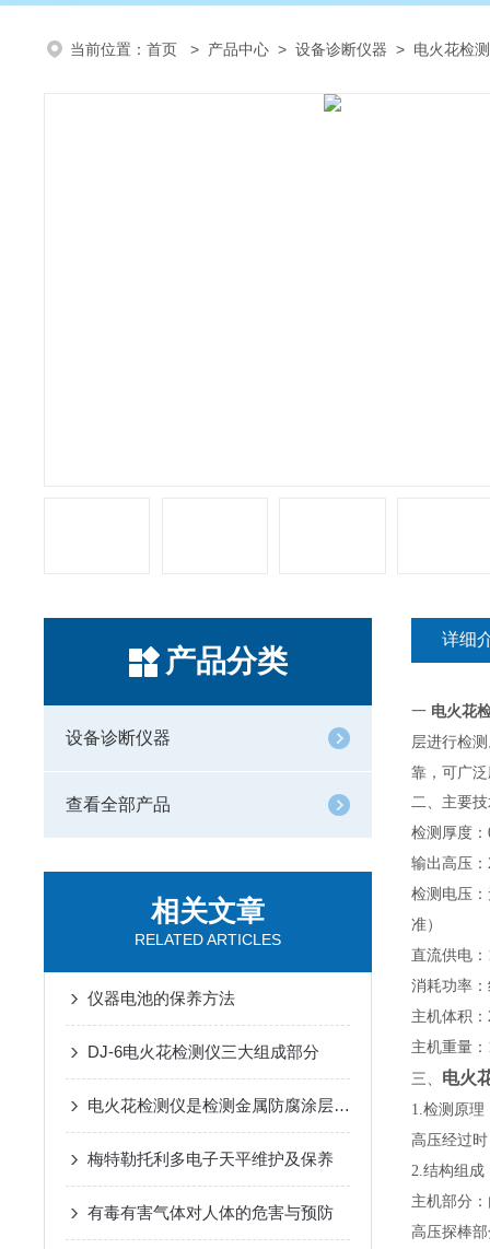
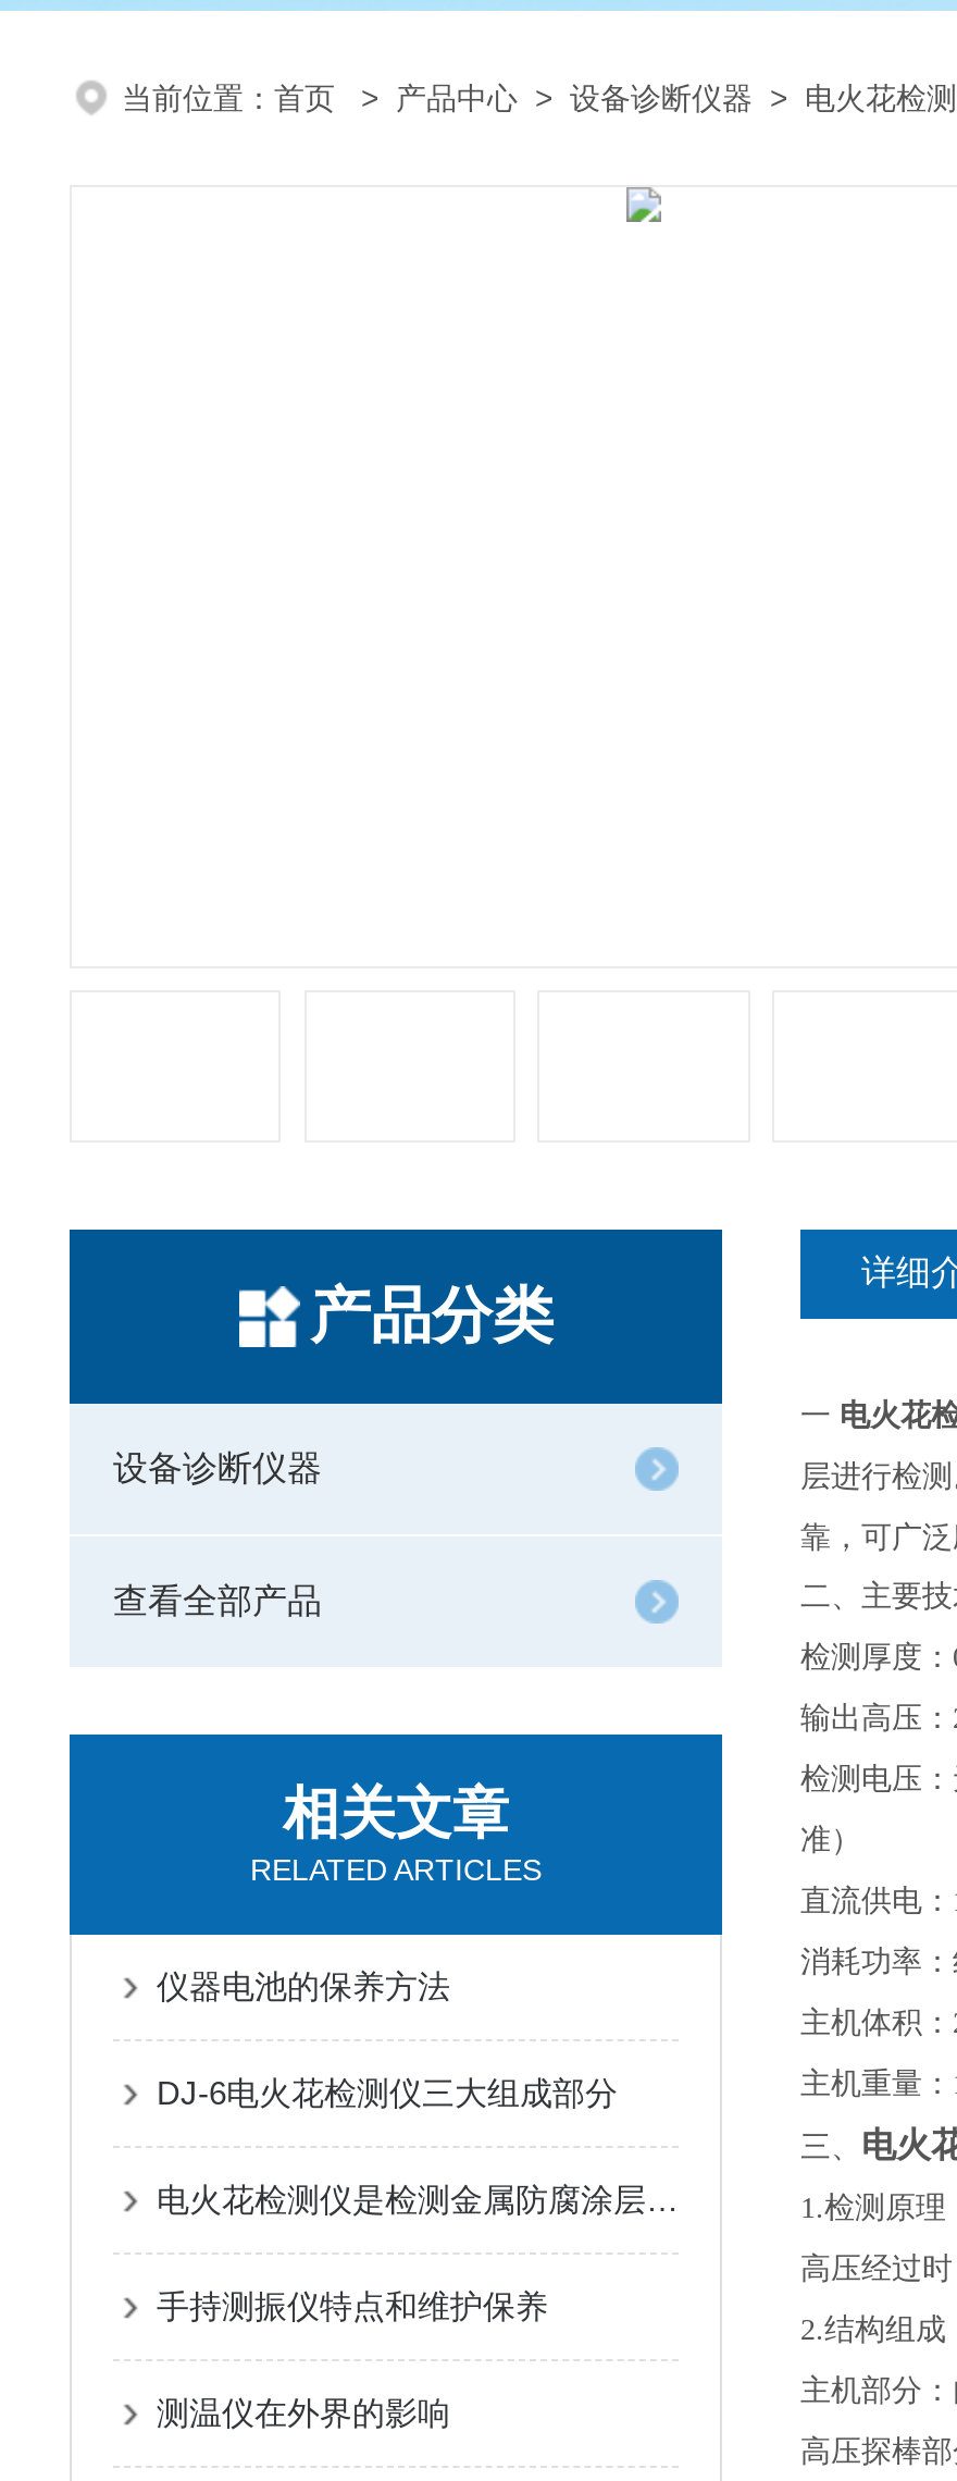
- 梅特勒托利多电子天平维护及保养
+ 手持测振仪特点和维护保养

- 有毒有害气体对人体的危害与预防
+ 测温仪在外界的影响
